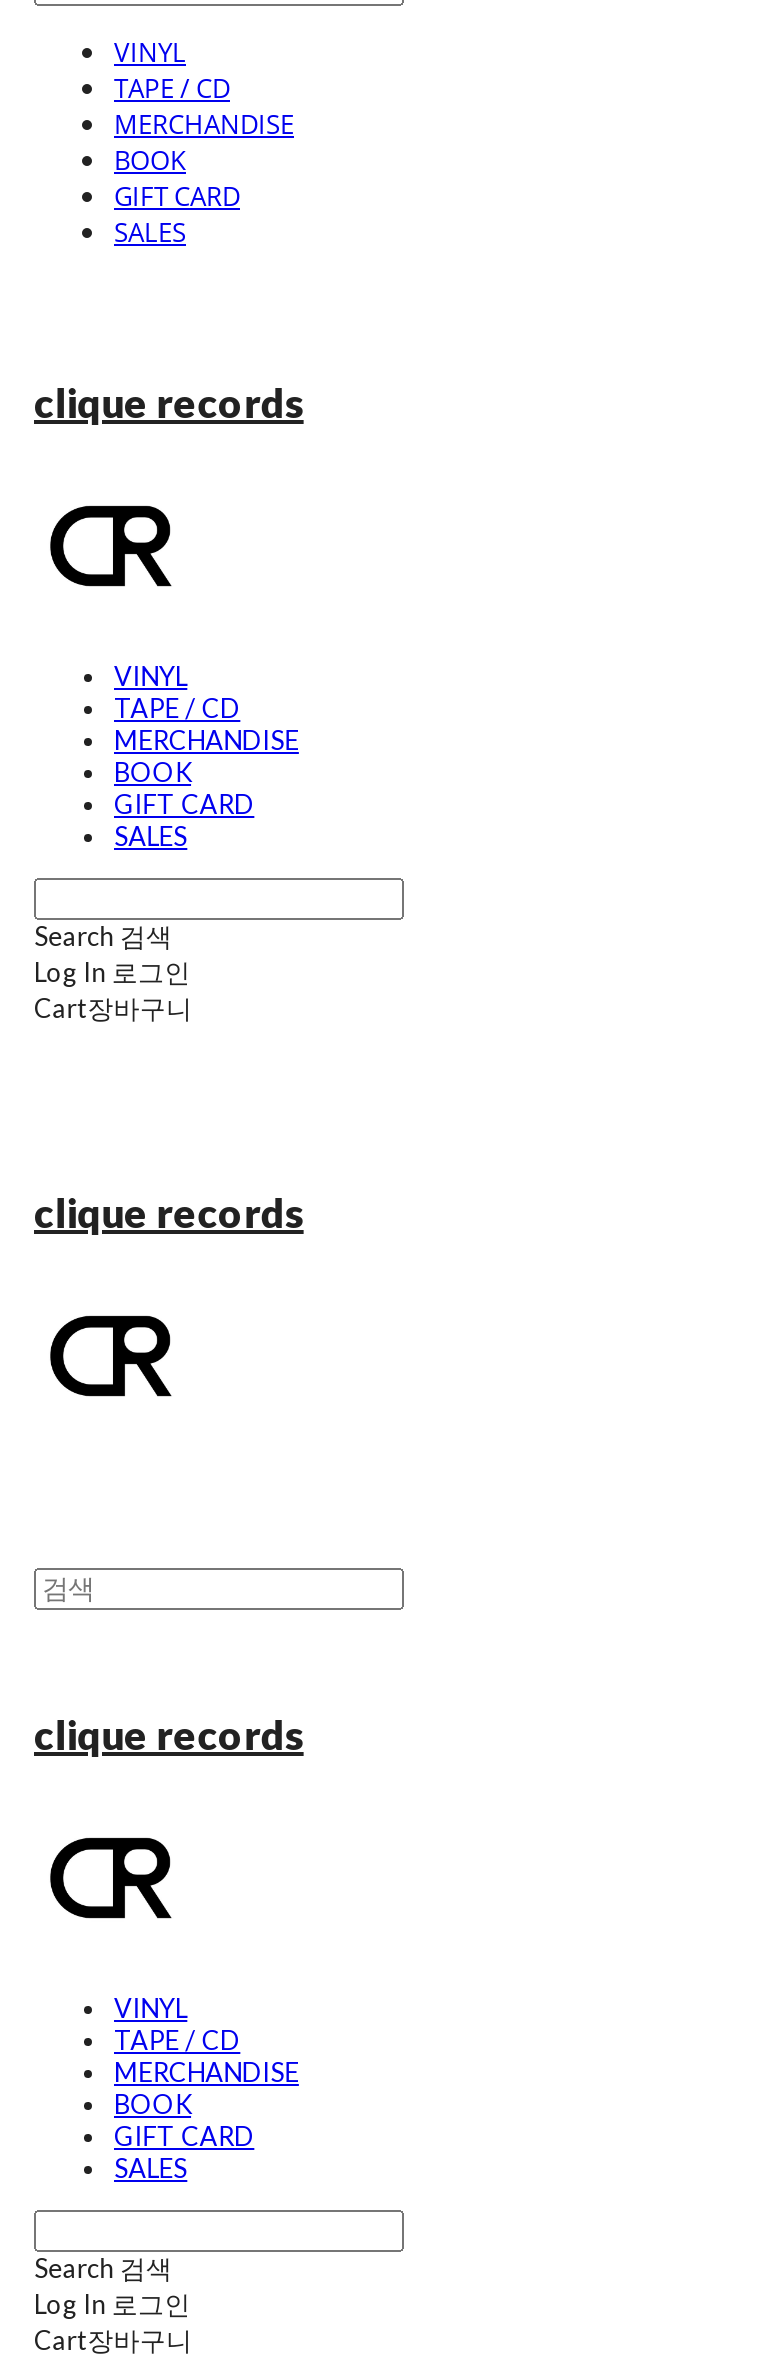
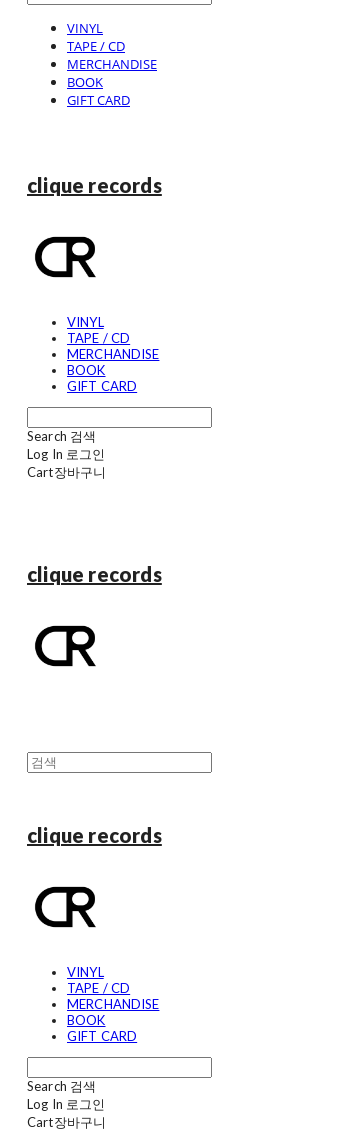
- SALES

- SALES

- SALES
